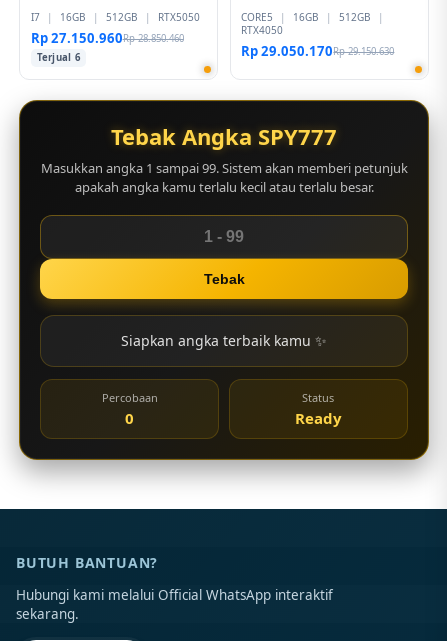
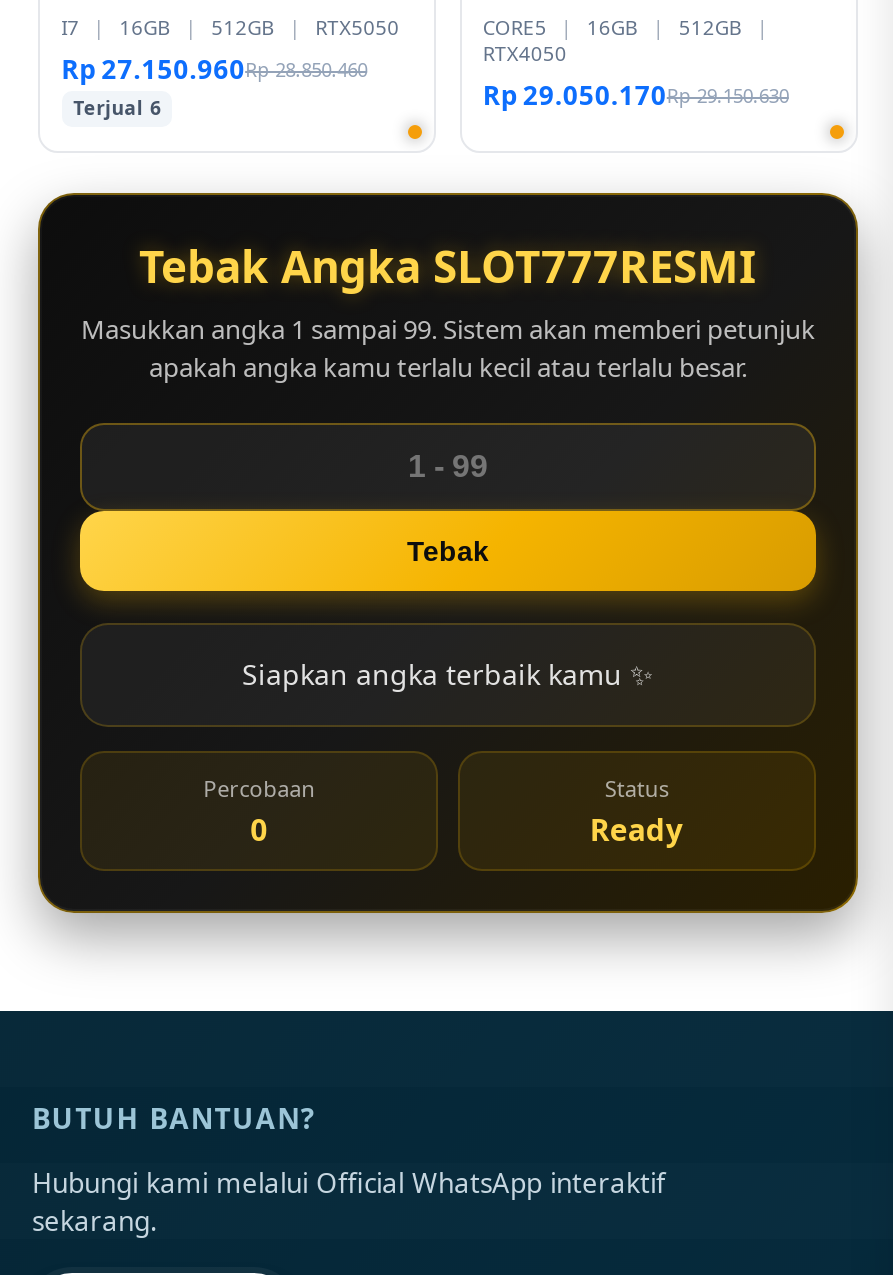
- Tebak Angka SPY777
+ Tebak Angka SLOT777RESMI
